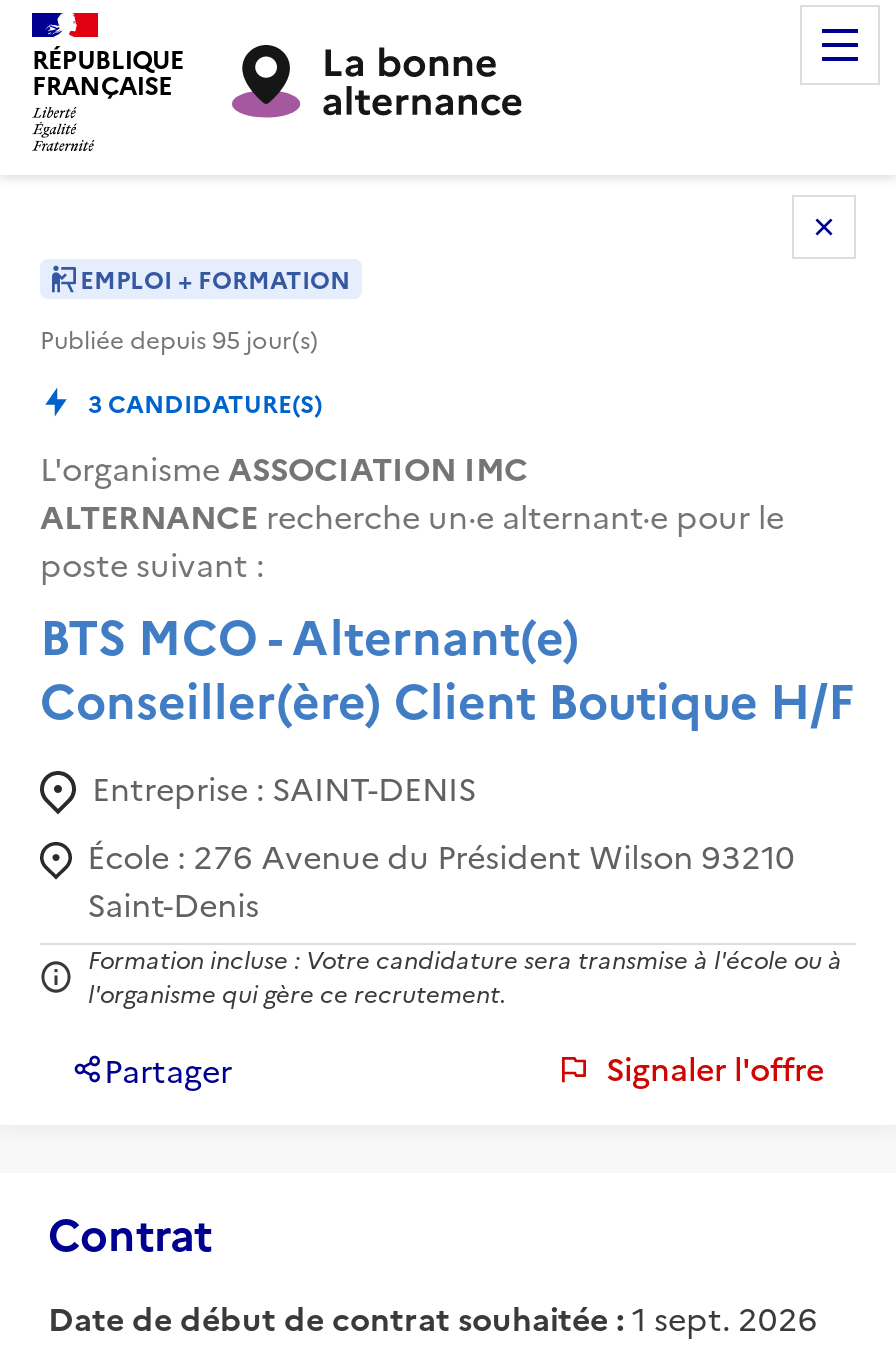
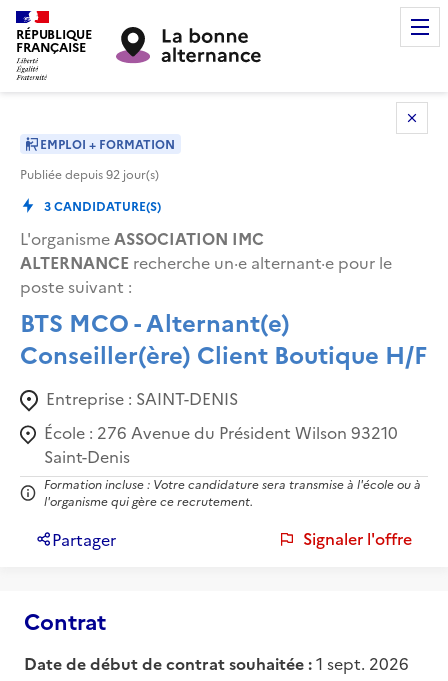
- Publiée depuis 95 jour(s)
+ Publiée depuis 92 jour(s)
